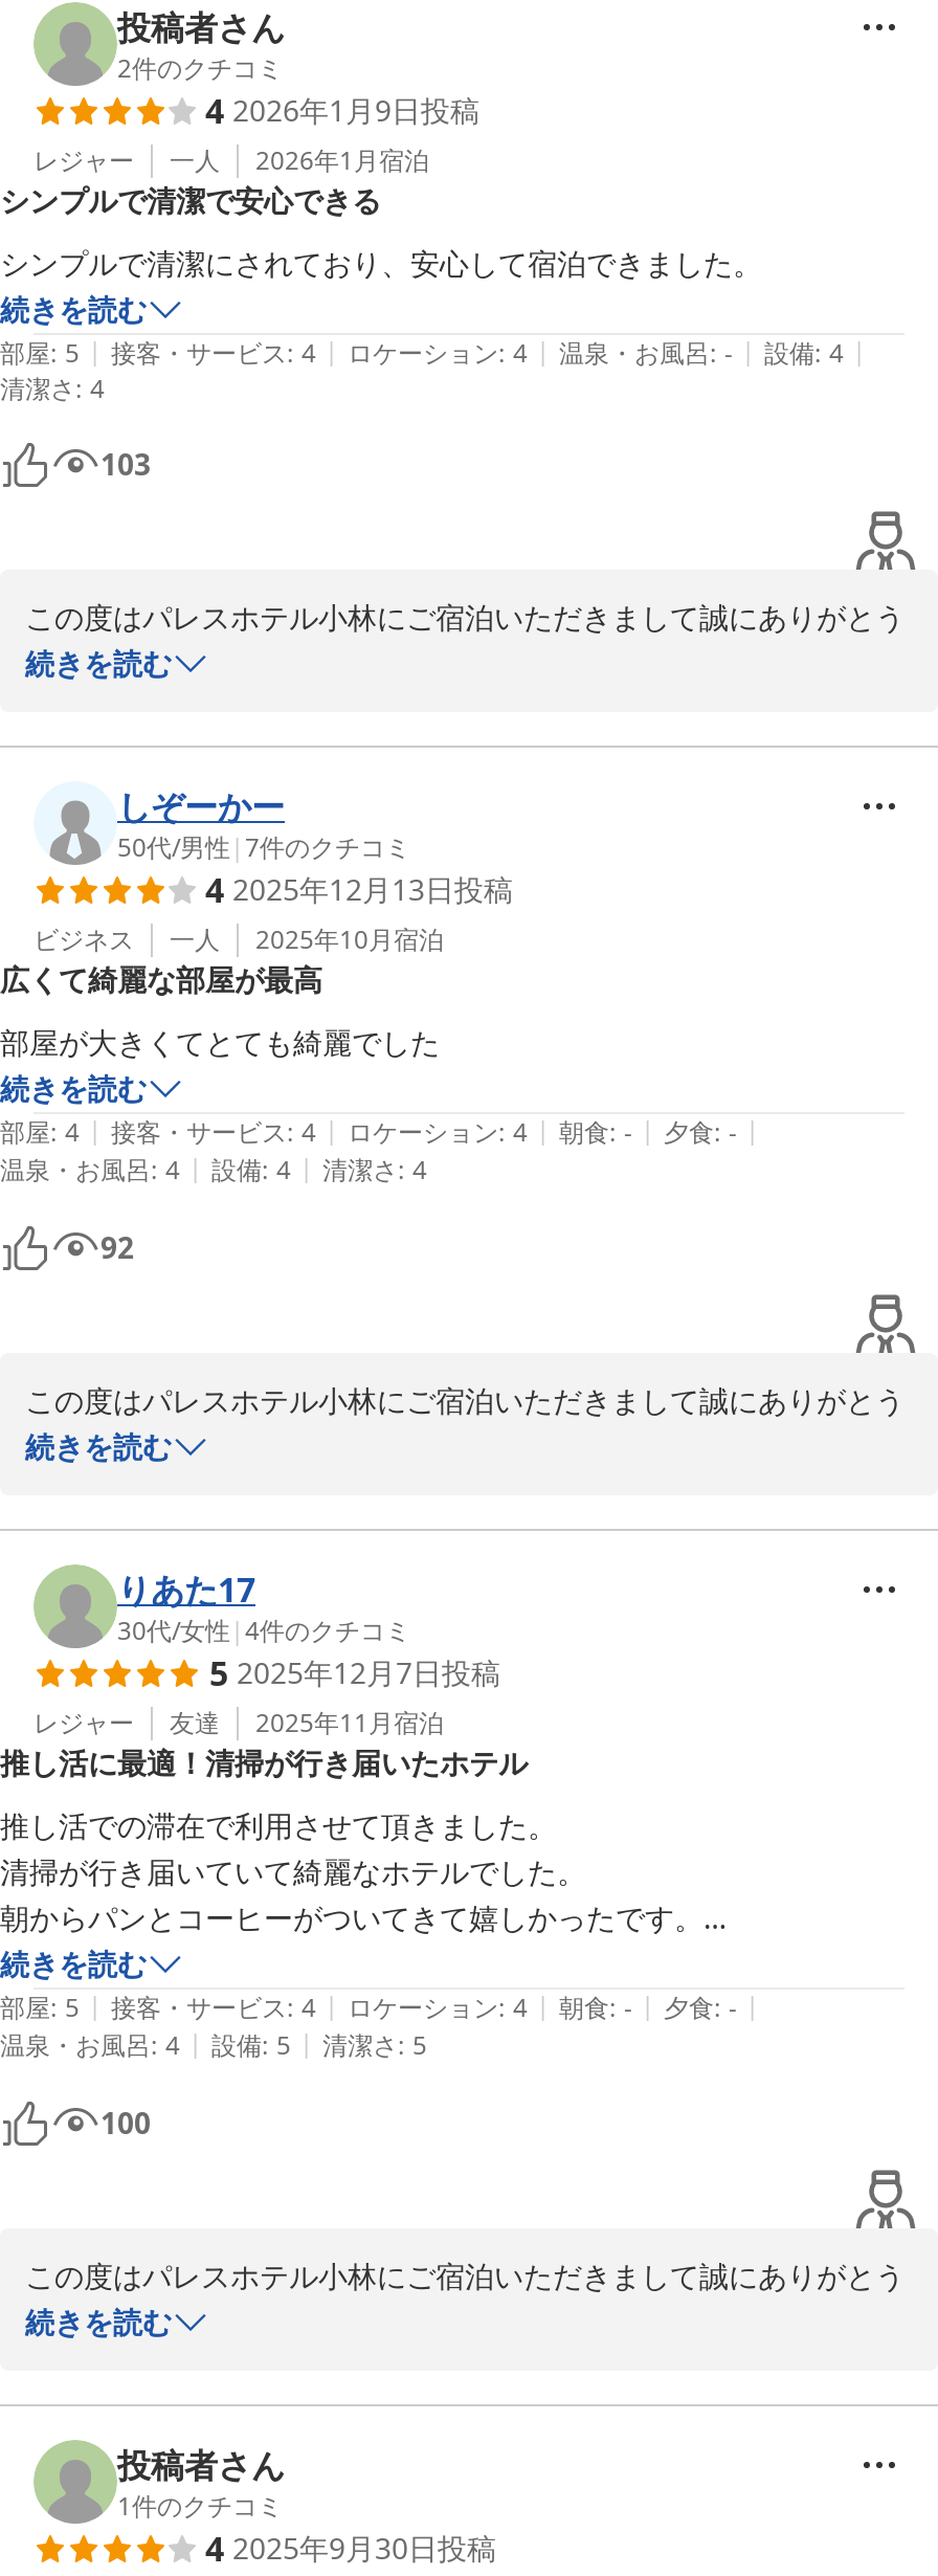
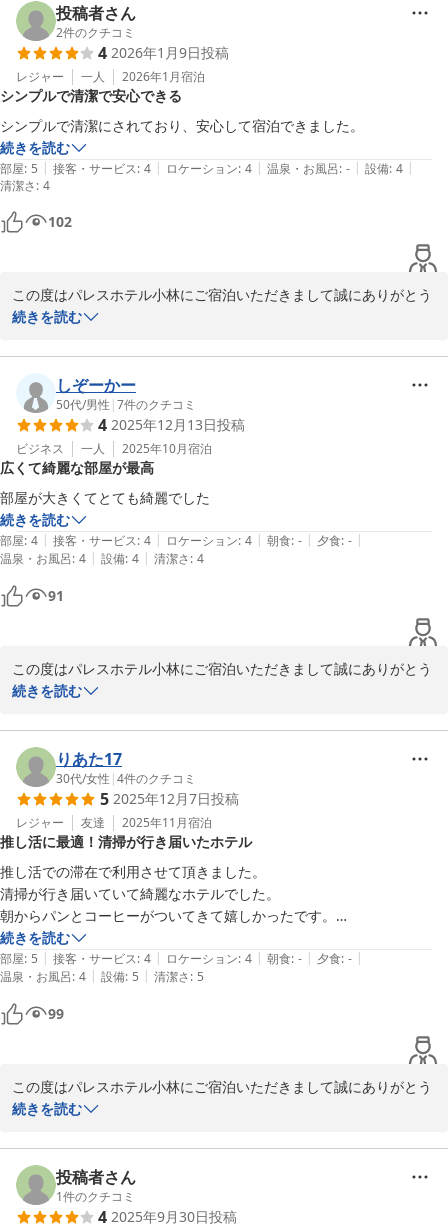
- 103
+ 102

- 92
+ 91

- 100
+ 99
